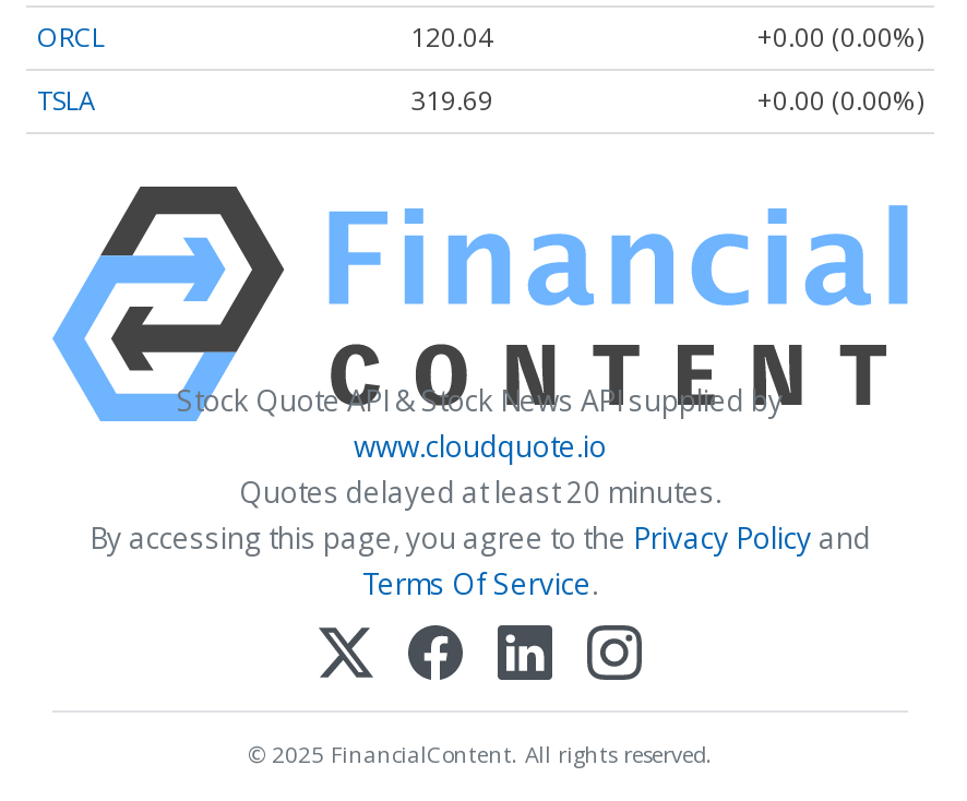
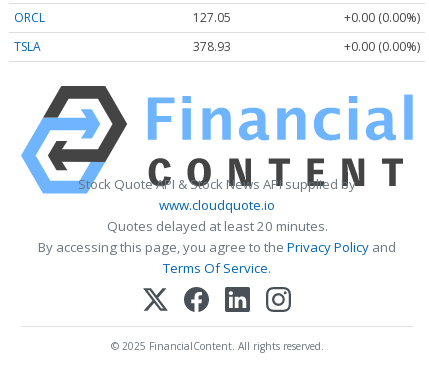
- 120.04
+ 127.05

- 319.69
+ 378.93
